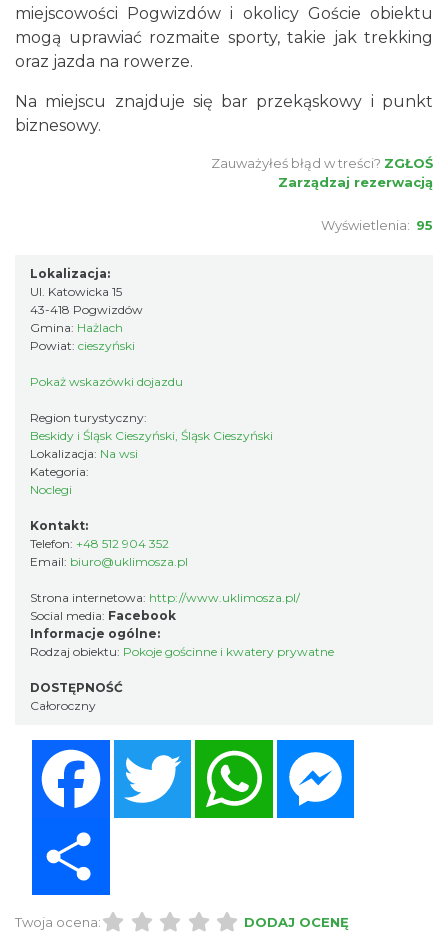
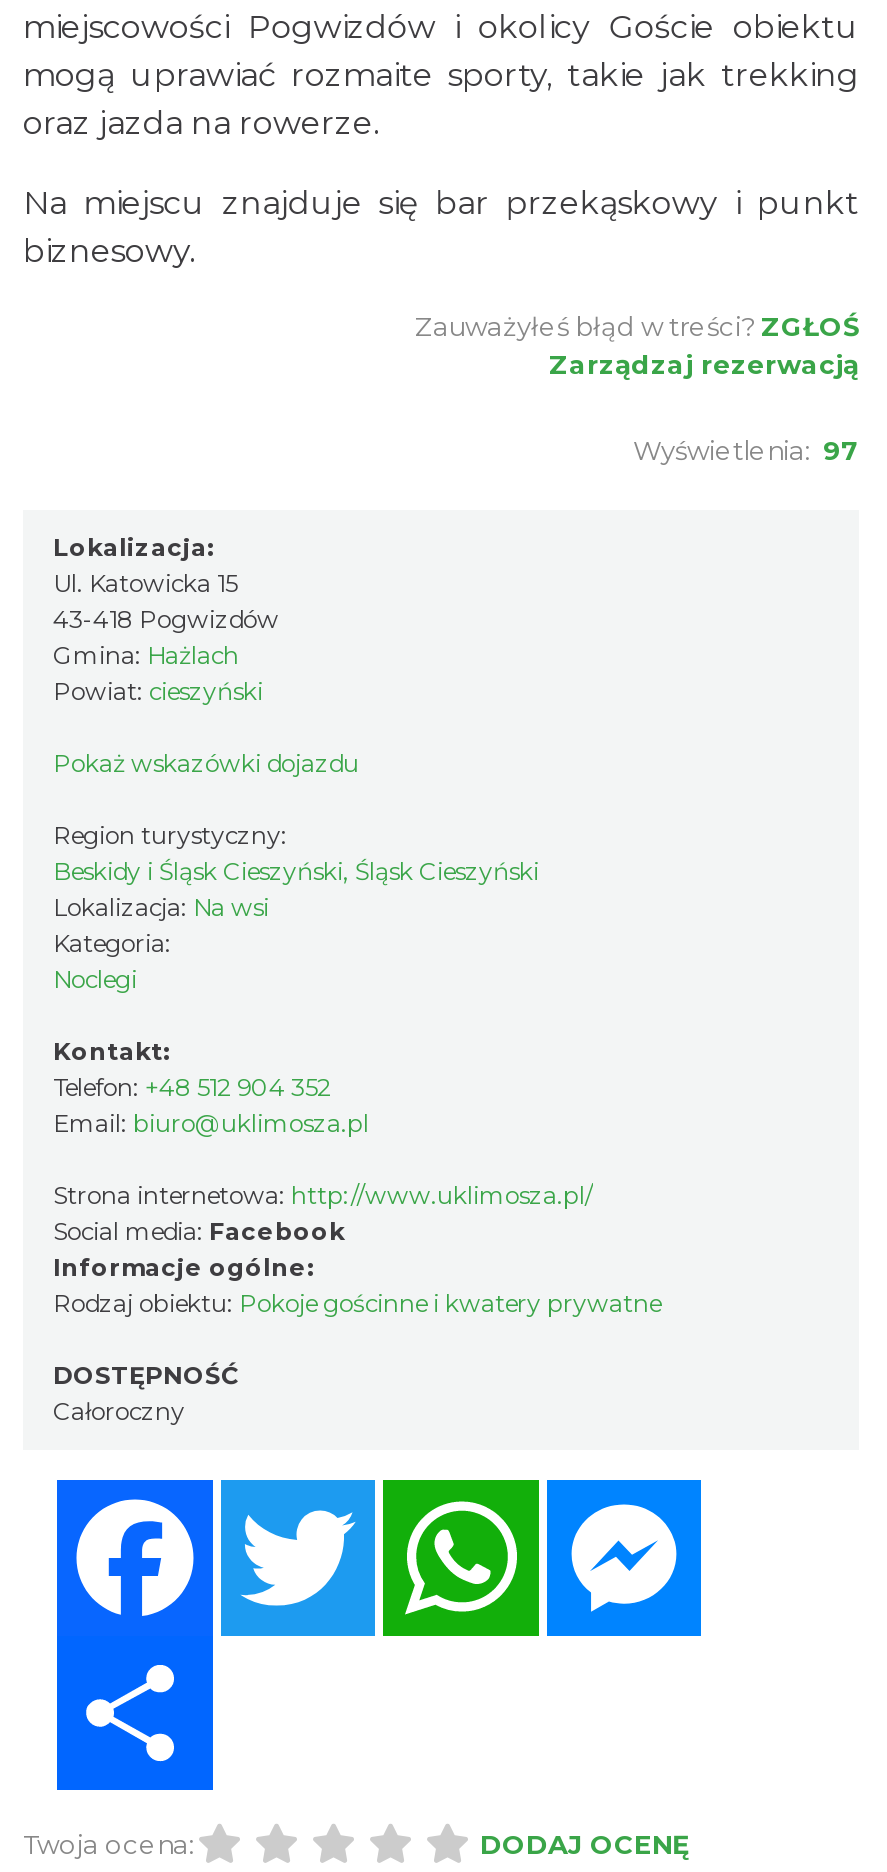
- Wyświetlenia: 95
+ Wyświetlenia: 97
